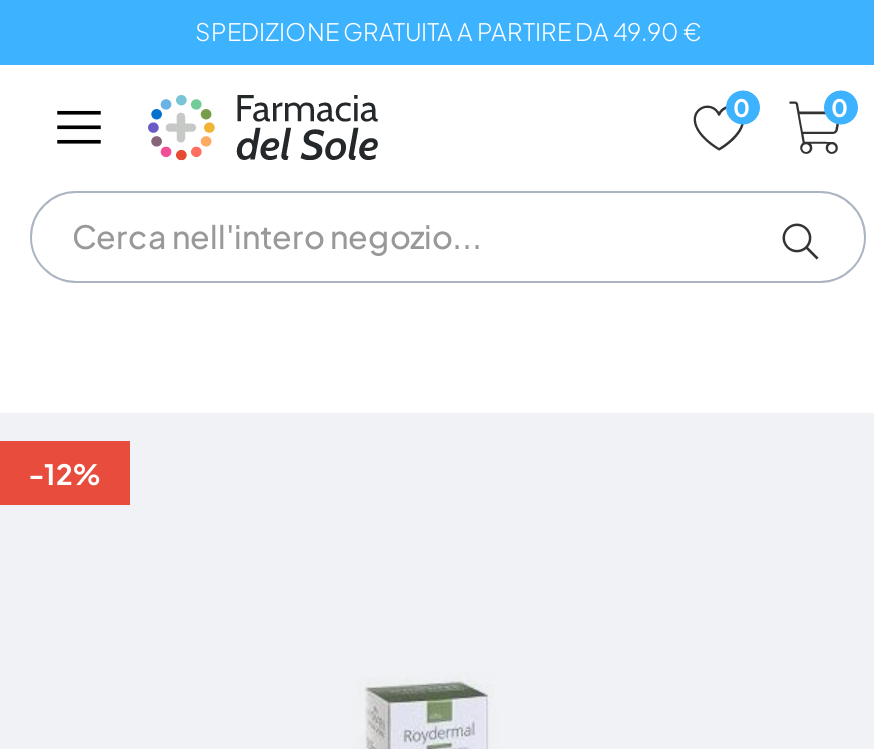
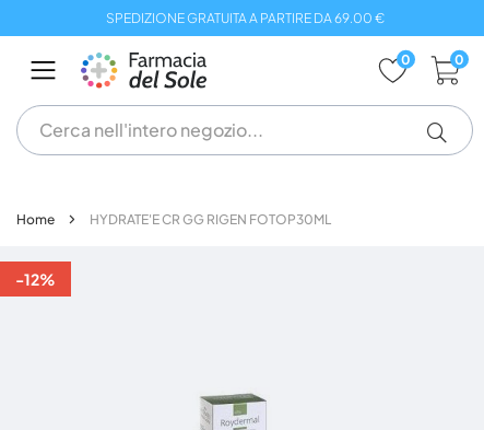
- SPEDIZIONE GRATUITA A PARTIRE DA 49.90 €
+ SPEDIZIONE GRATUITA A PARTIRE DA 69.00 €

+ Home
+ HYDRATE'E CR GG RIGEN FOTOP30ML
